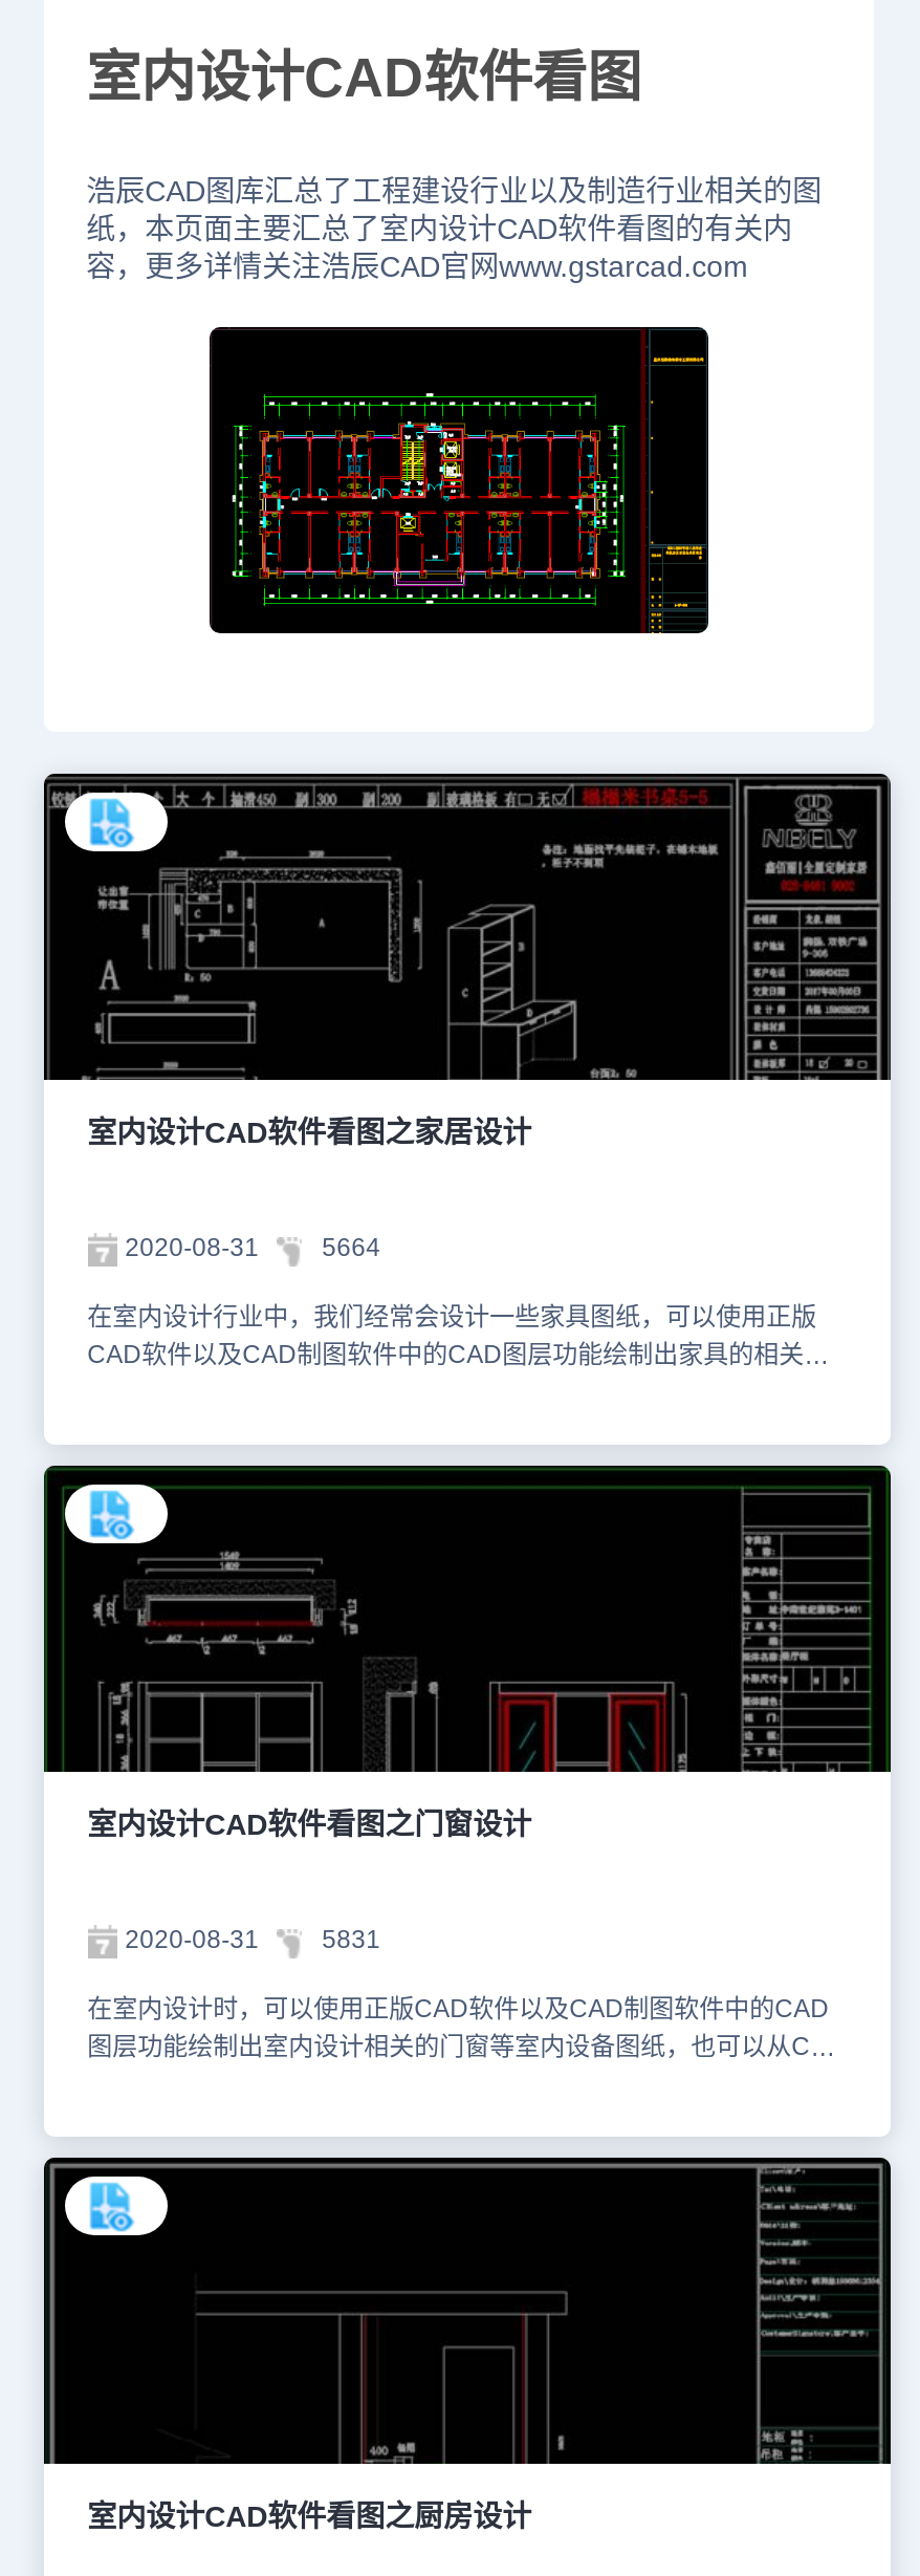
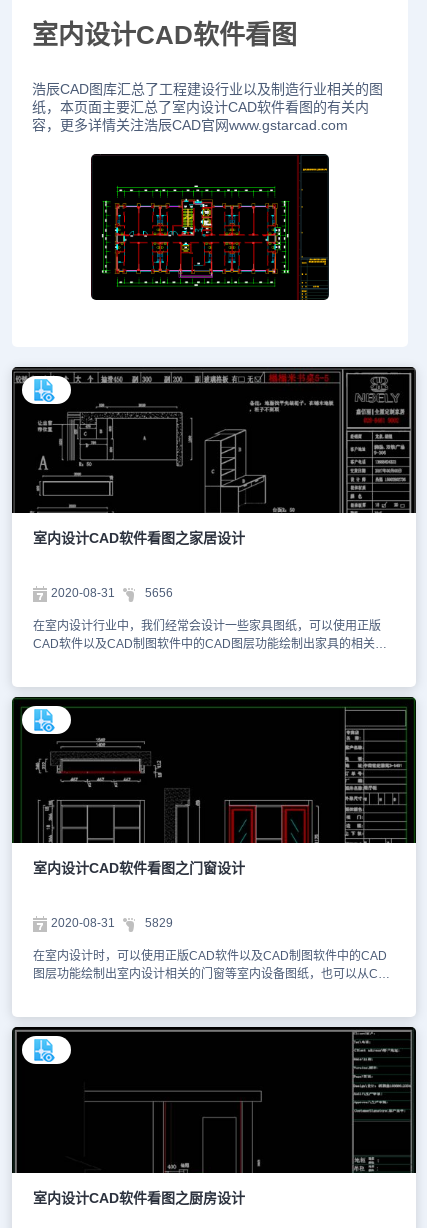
- 5664
+ 5656

- 5831
+ 5829
